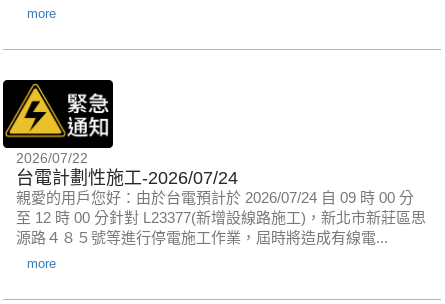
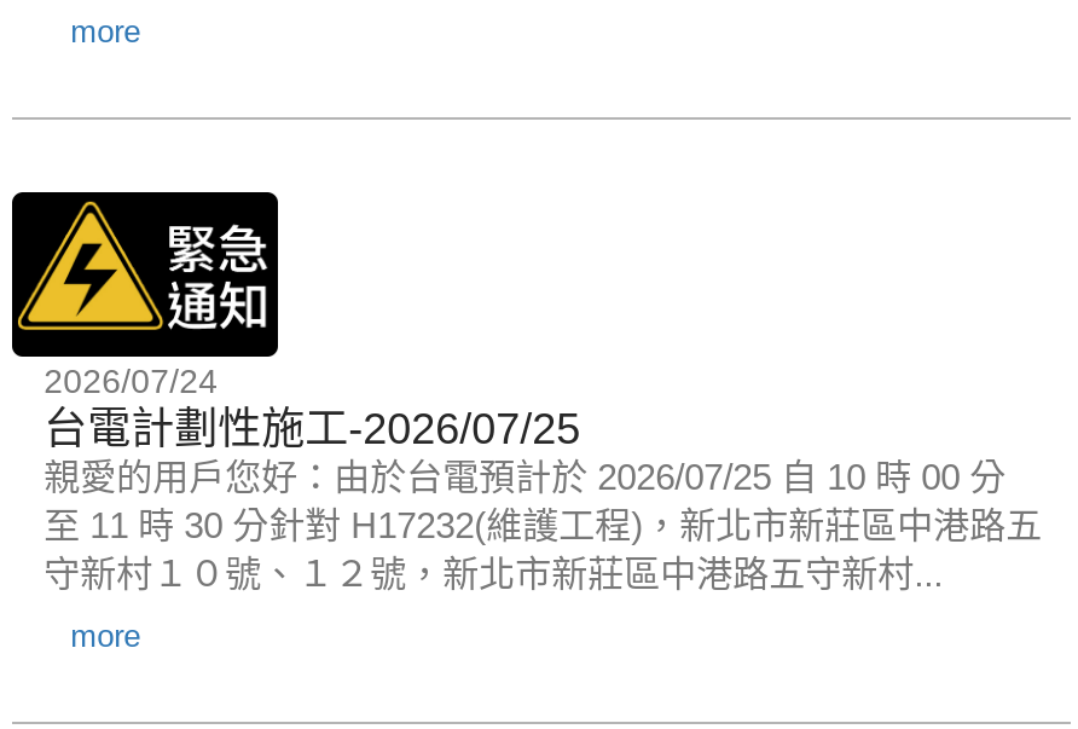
- 2026/07/22
+ 2026/07/24

- 台電計劃性施工-2026/07/24
+ 台電計劃性施工-2026/07/25

- 親愛的用戶您好：由於台電預計於 2026/07/24 自 09 時 00 分
+ 親愛的用戶您好：由於台電預計於 2026/07/25 自 10 時 00 分

- 至 12 時 00 分針對 L23377(新增設線路施工)，新北市新莊區思
+ 至 11 時 30 分針對 H17232(維護工程)，新北市新莊區中港路五

- 源路４８５號等進行停電施工作業，屆時將造成有線電...
+ 守新村１０號、１２號，新北市新莊區中港路五守新村...
